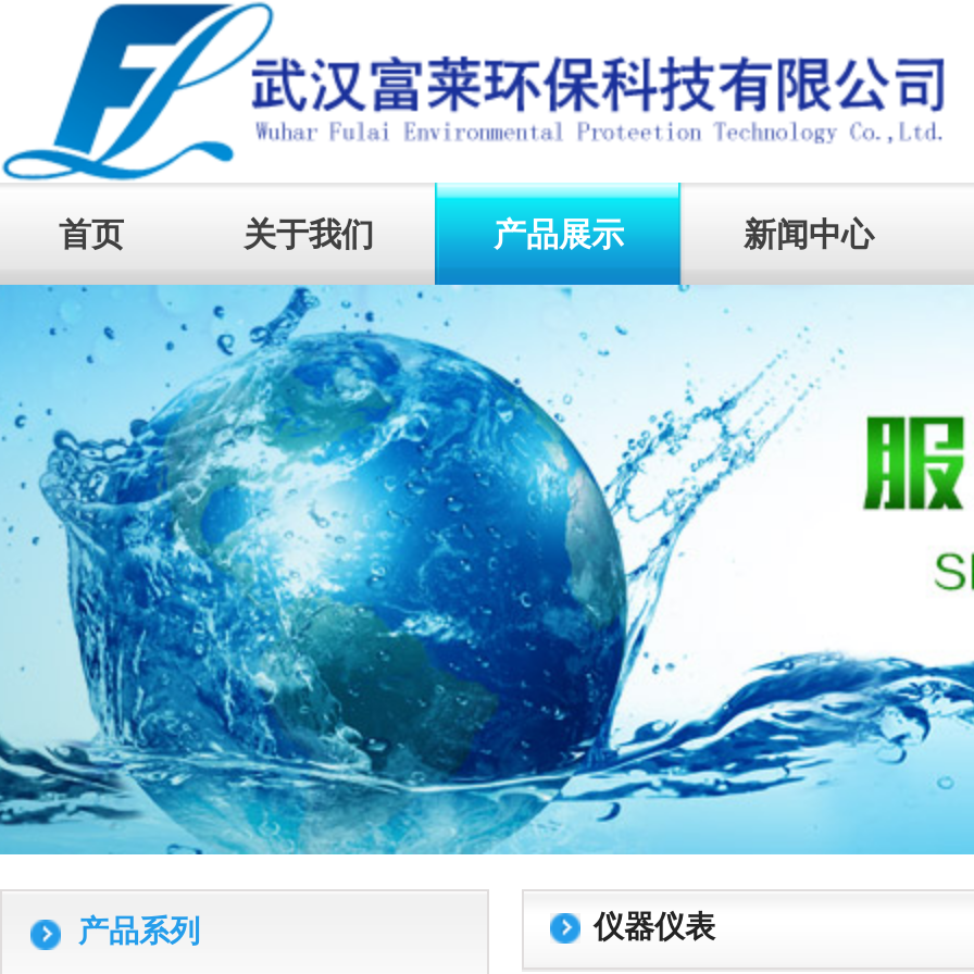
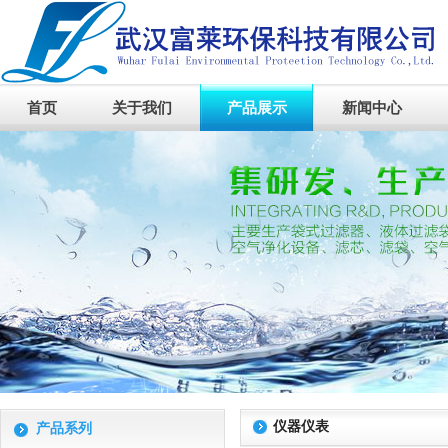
- [image]
+ [image]
